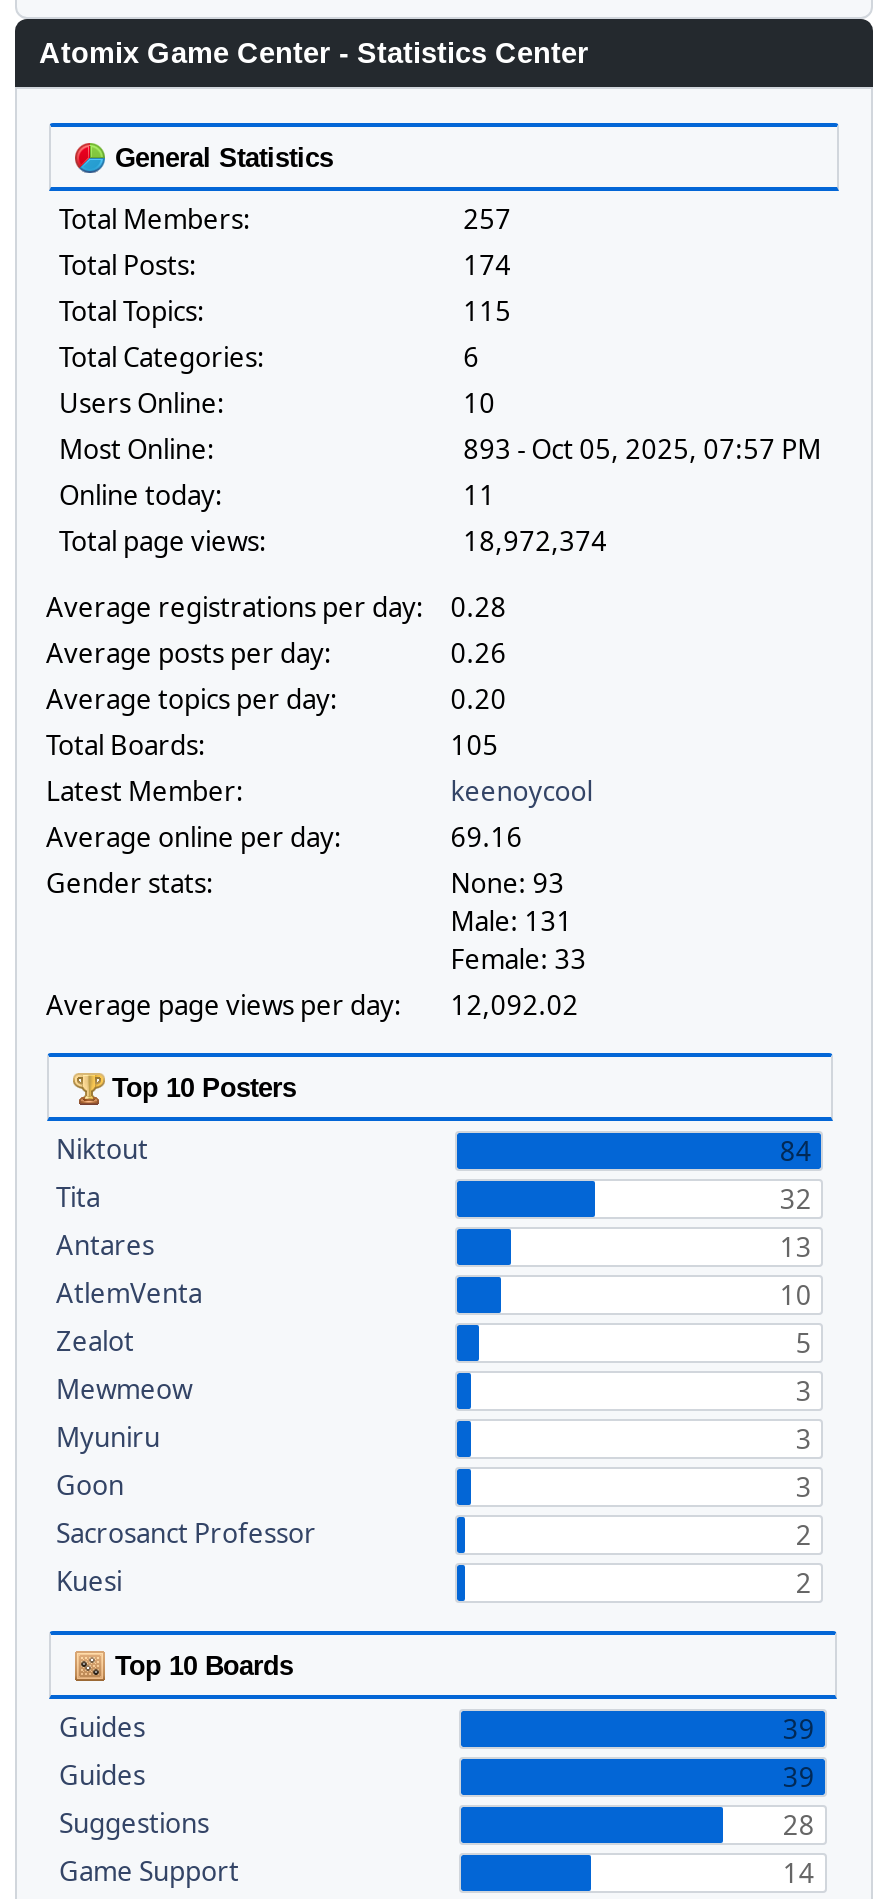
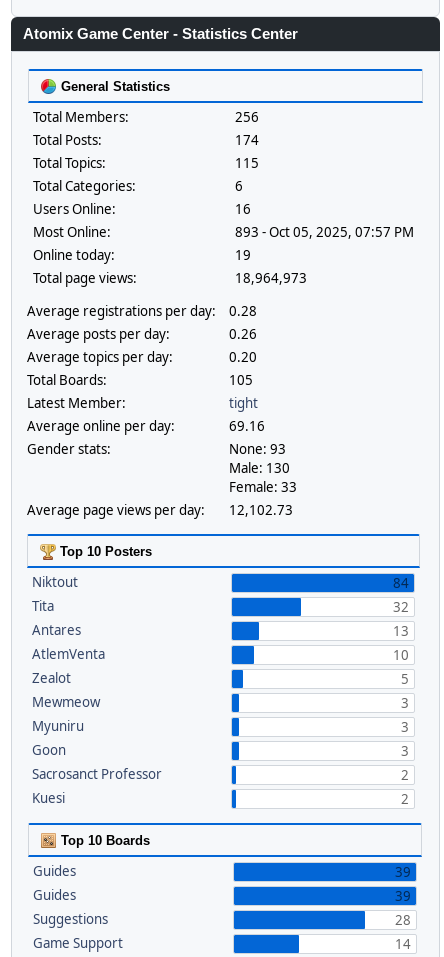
- 257
+ 256

- 10
+ 16

- 11
+ 19

- 18,972,374
+ 18,964,973

- keenoycool
+ tight

- Male: 131
+ Male: 130

- Average page views per day: 12,092.02
+ Average page views per day: 12,102.73
